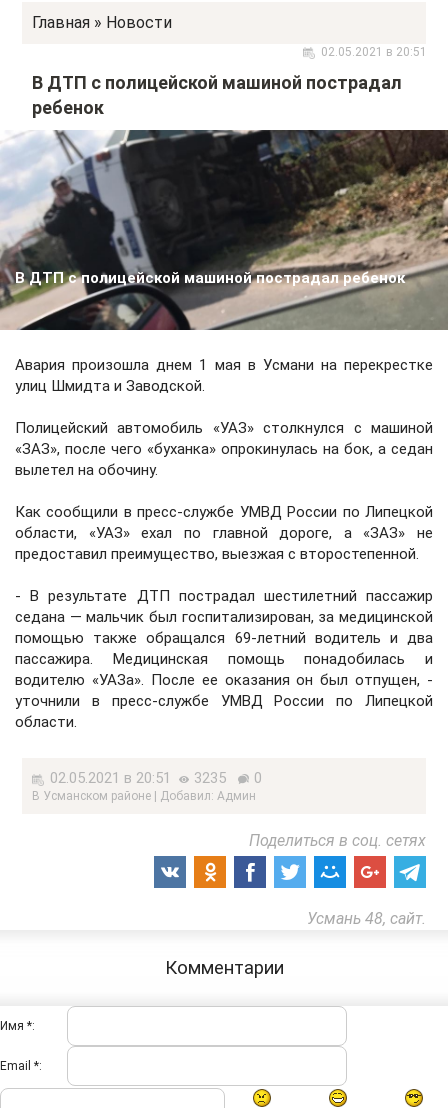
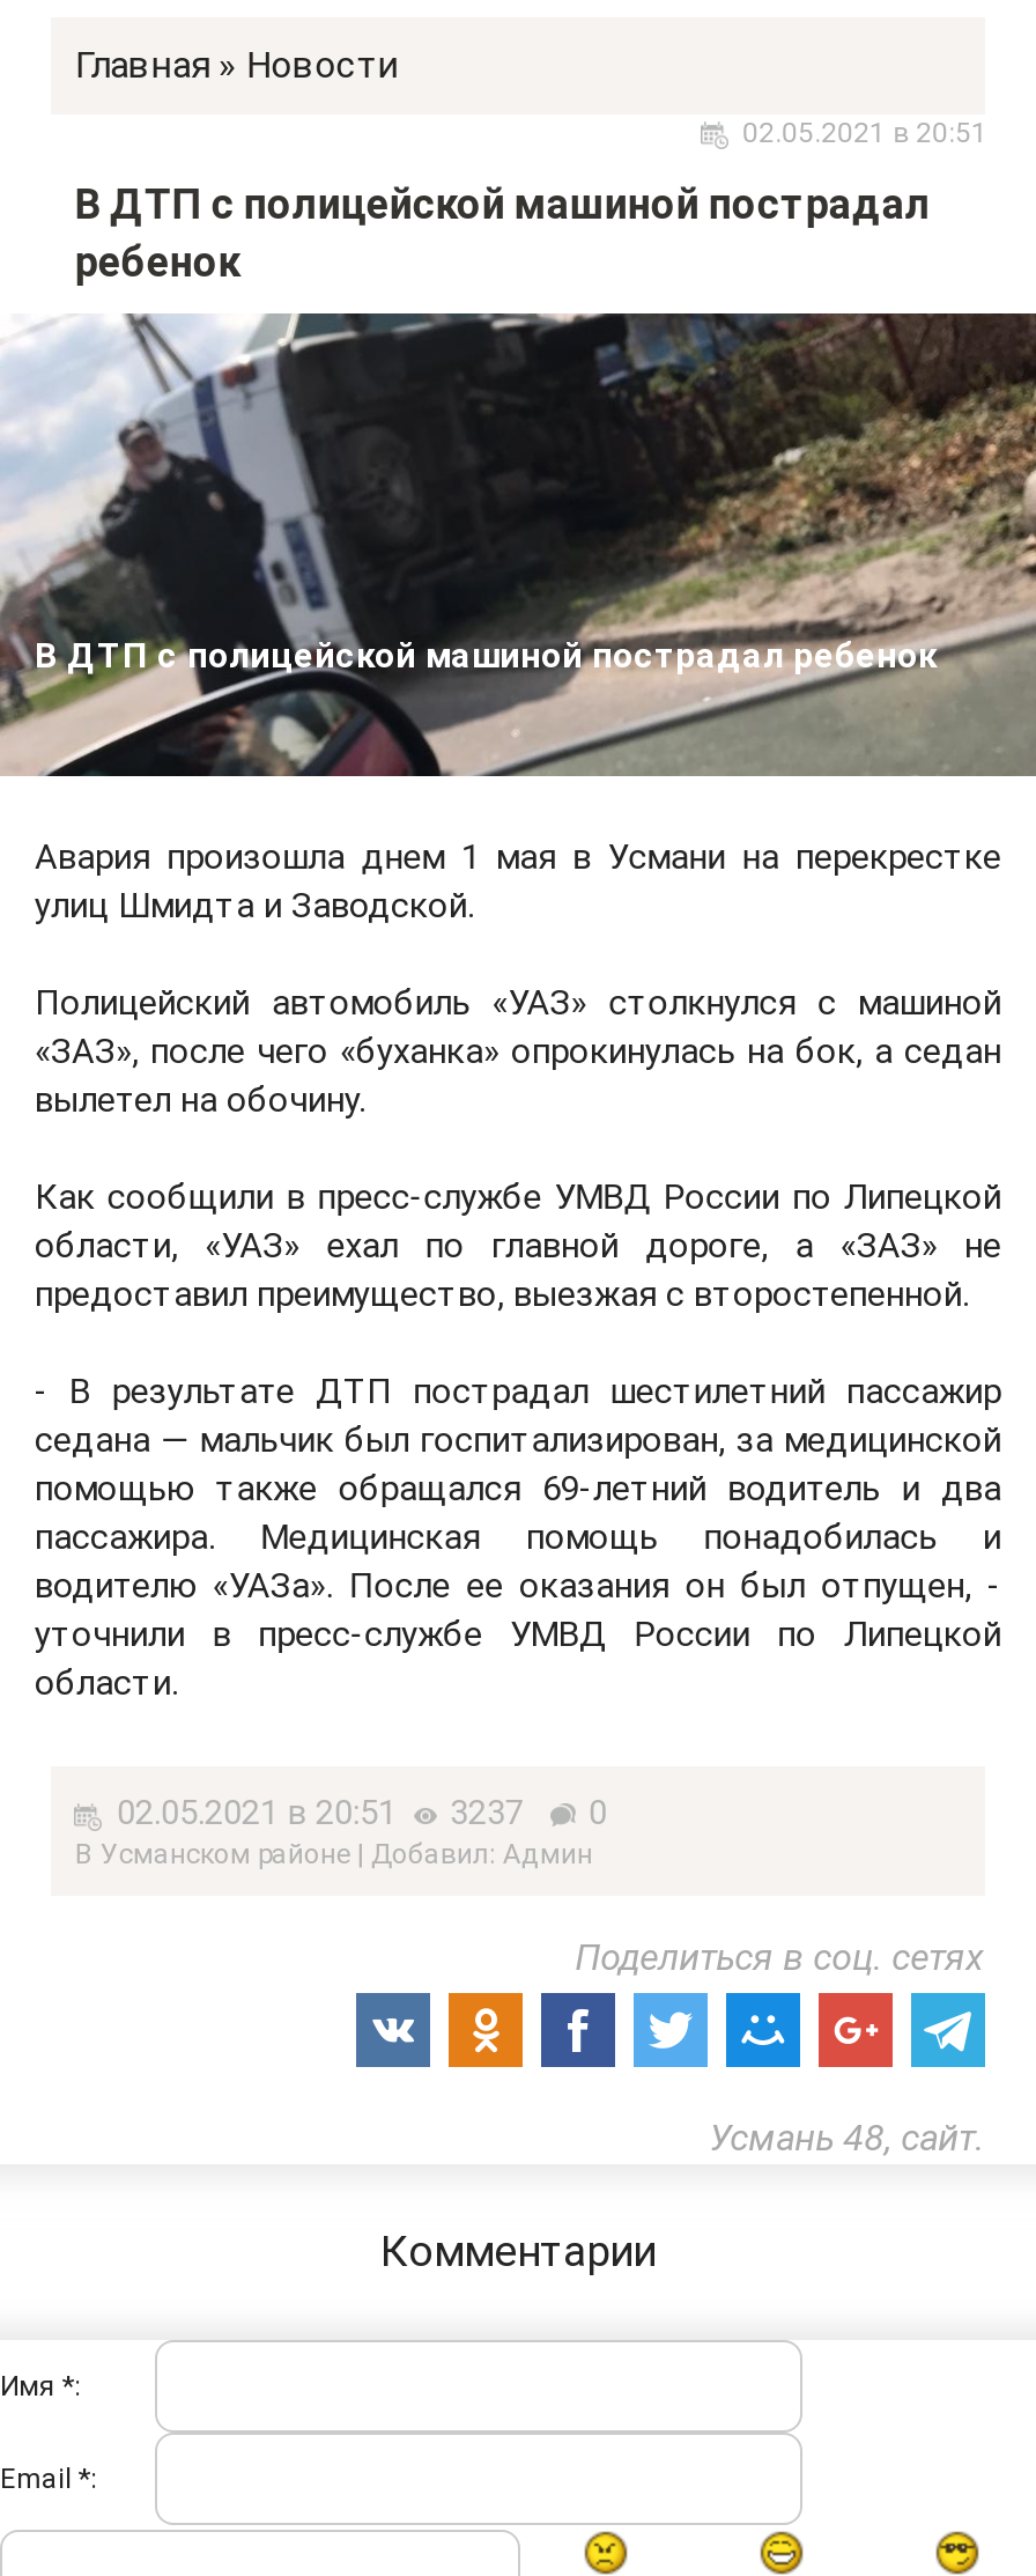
- 02.05.2021 в 20:51 3235 0
+ 02.05.2021 в 20:51 3237 0
